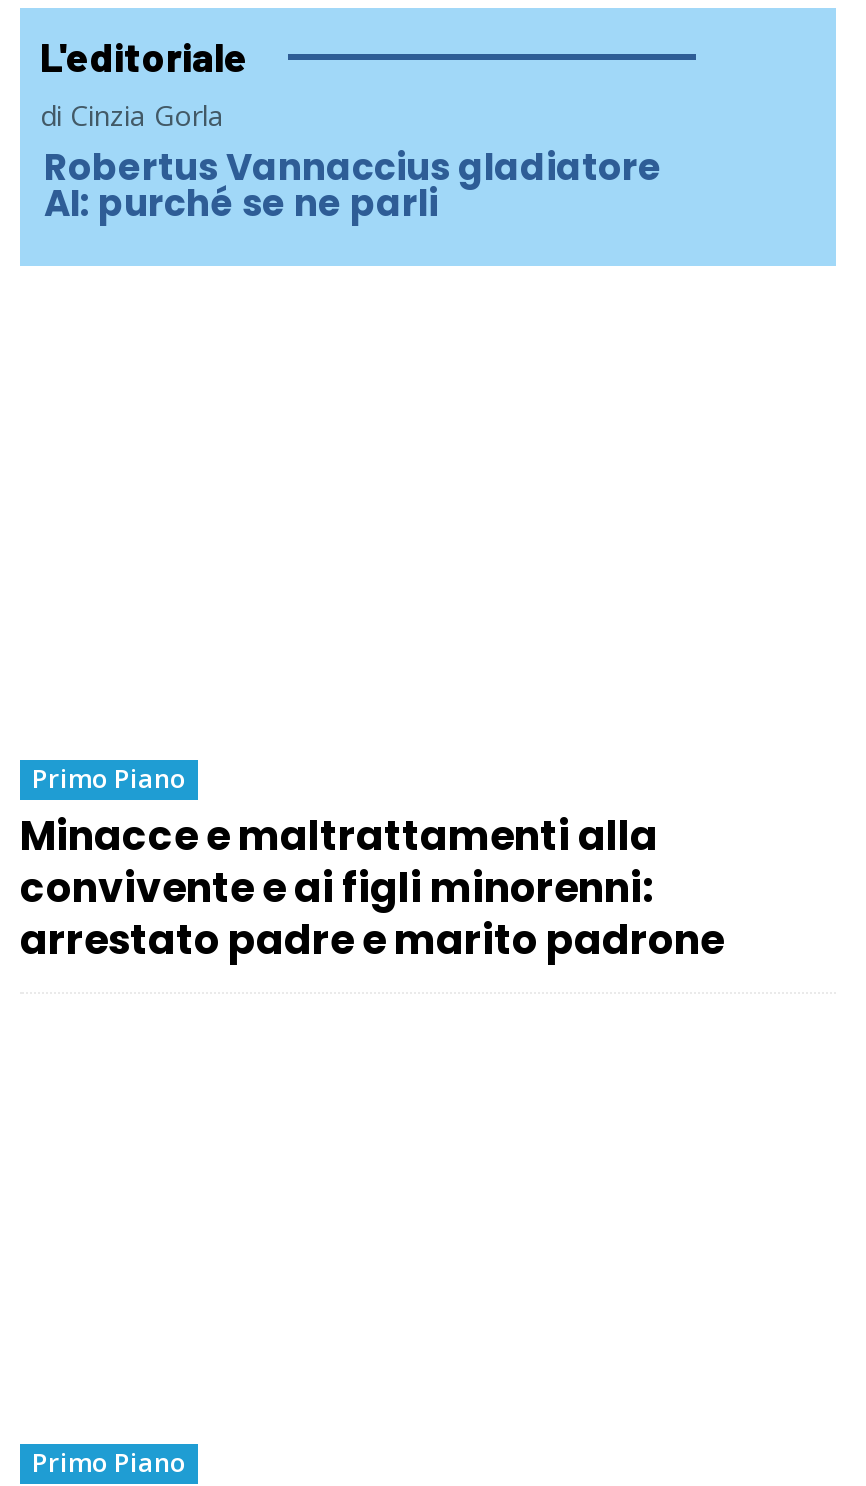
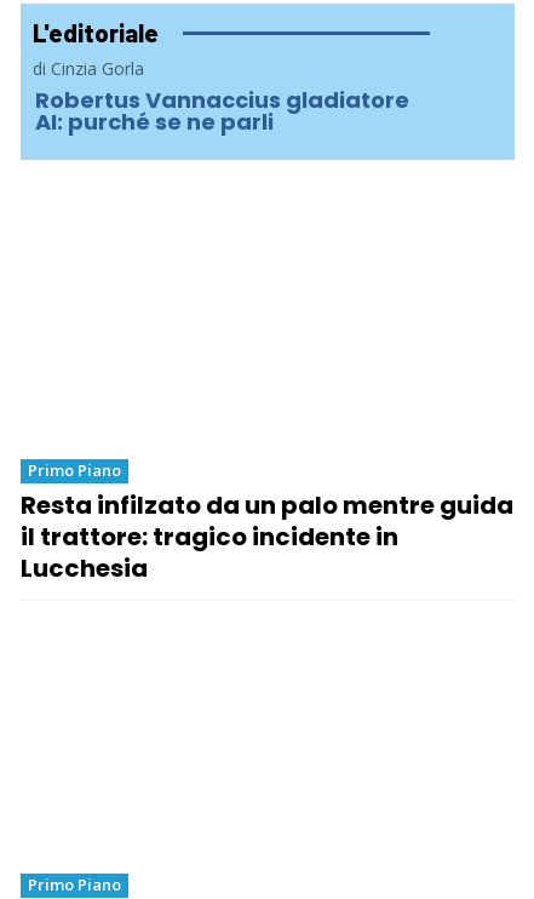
- Minacce e maltrattamenti alla
- convivente e ai figli minorenni:
- arrestato padre e marito padrone
+ Resta infilzato da un palo mentre guida
+ il trattore: tragico incidente in
+ Lucchesia
